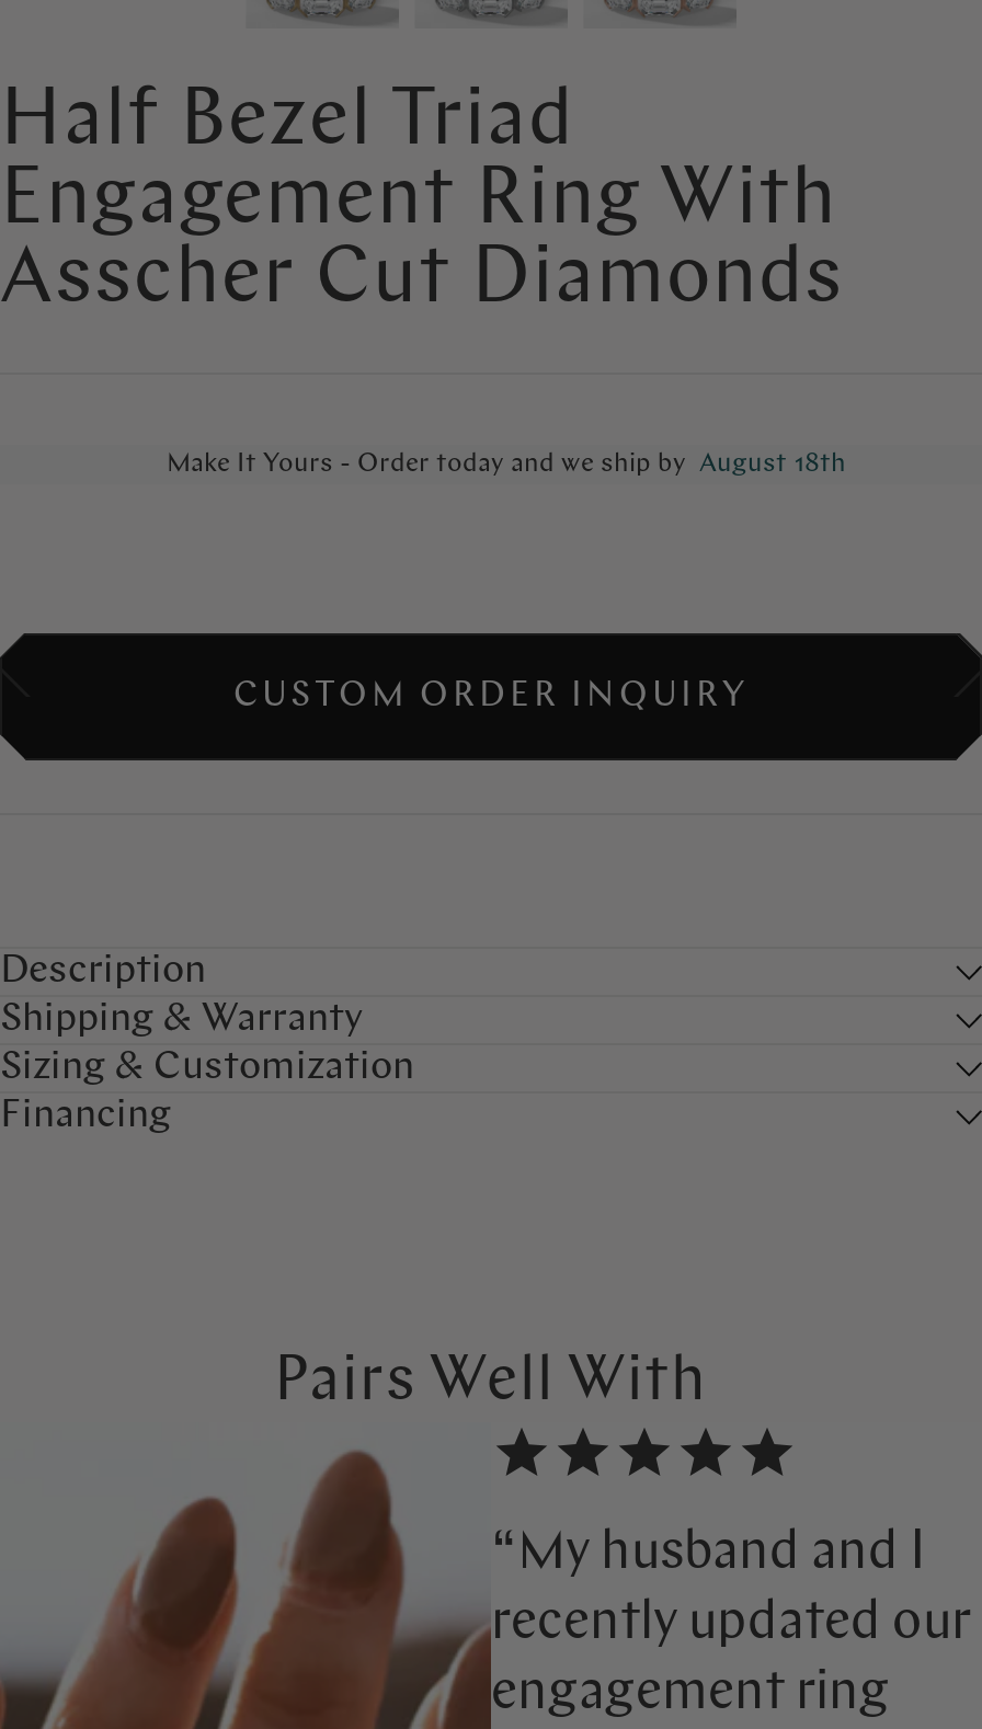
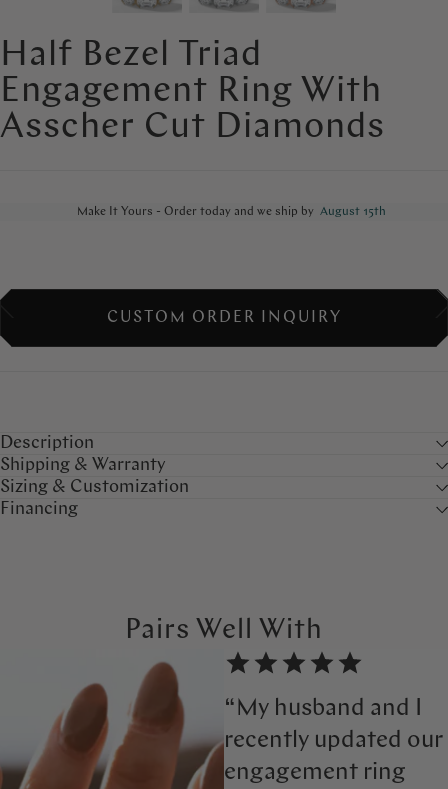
- Make It Yours - Order today and we ship by August 18th
+ Make It Yours - Order today and we ship by August 15th
